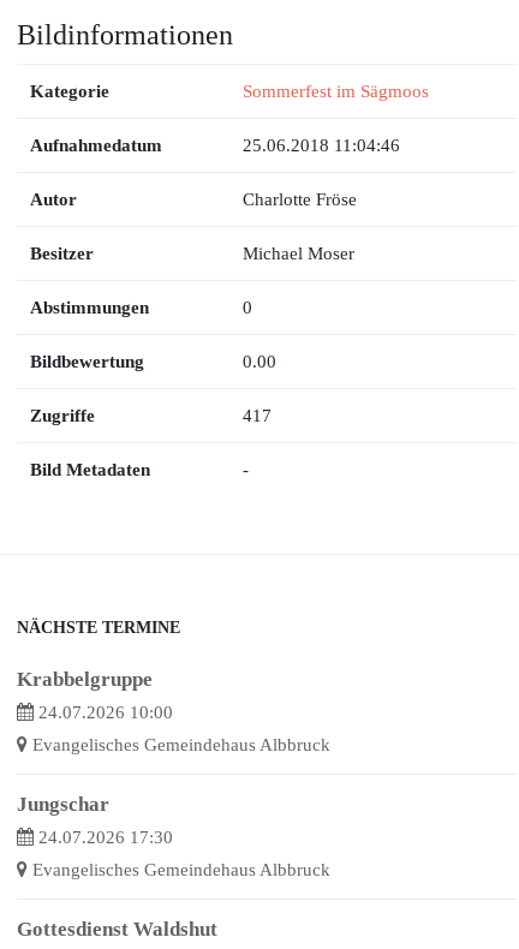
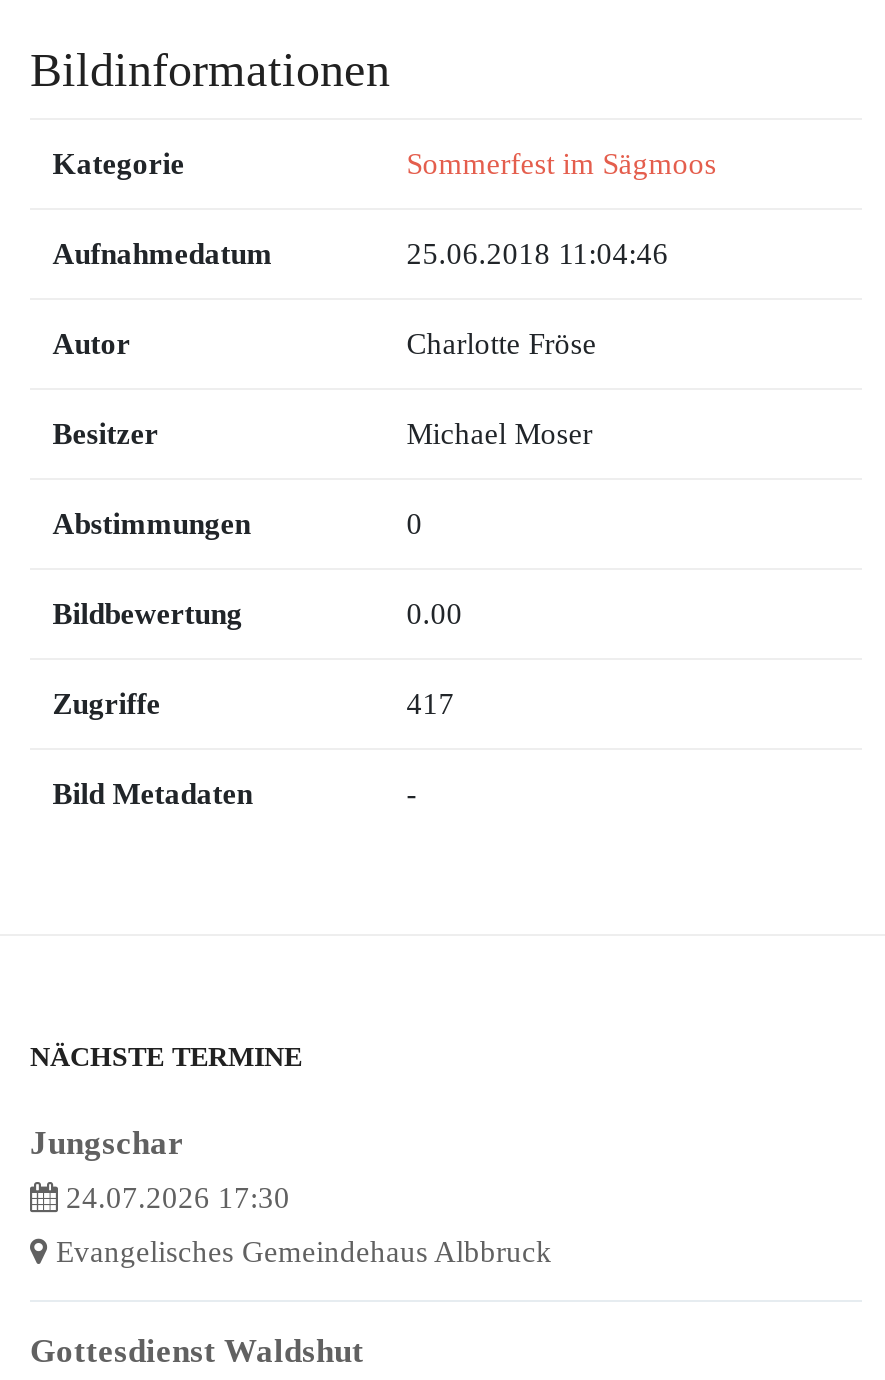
- Krabbelgruppe
- 24.07.2026 10:00
- Evangelisches Gemeindehaus Albbruck
